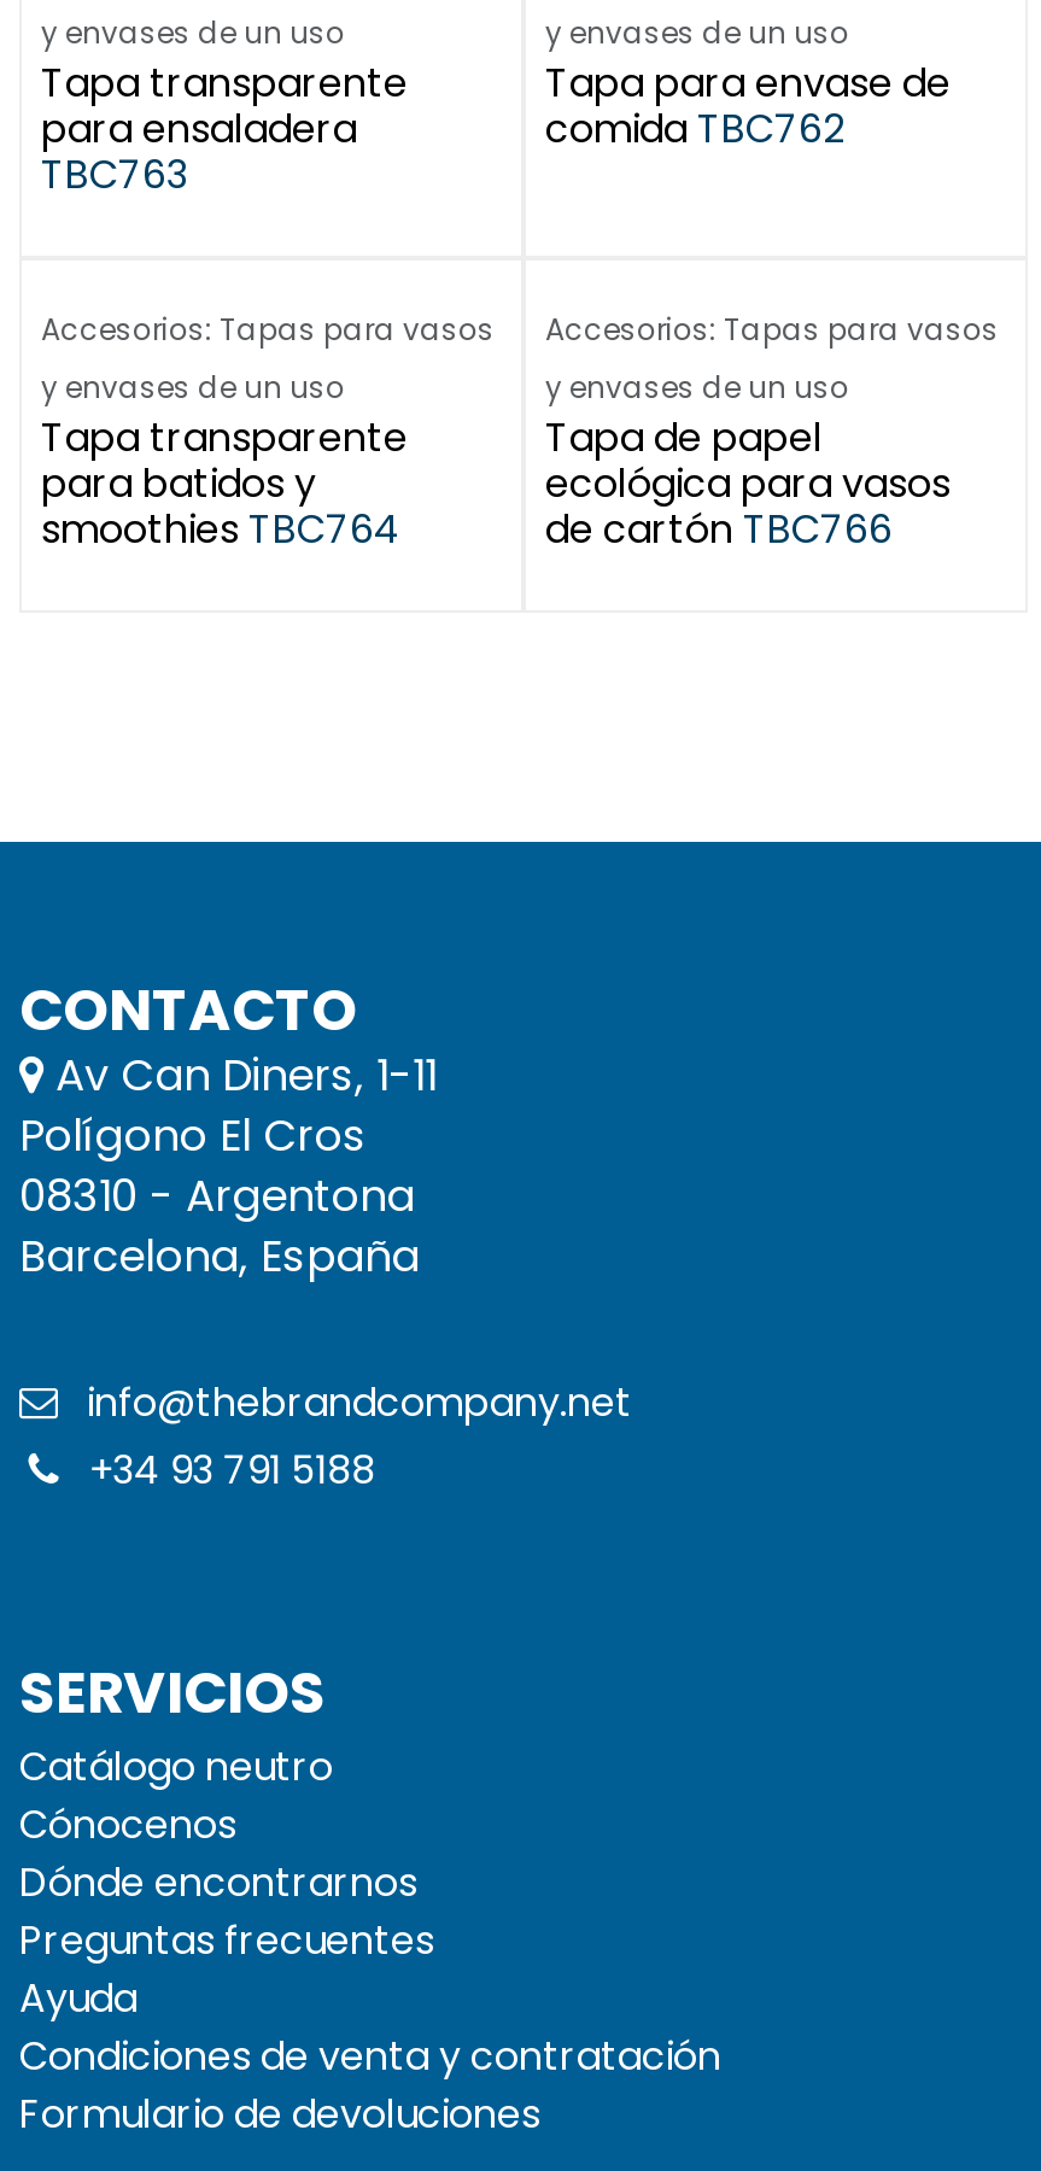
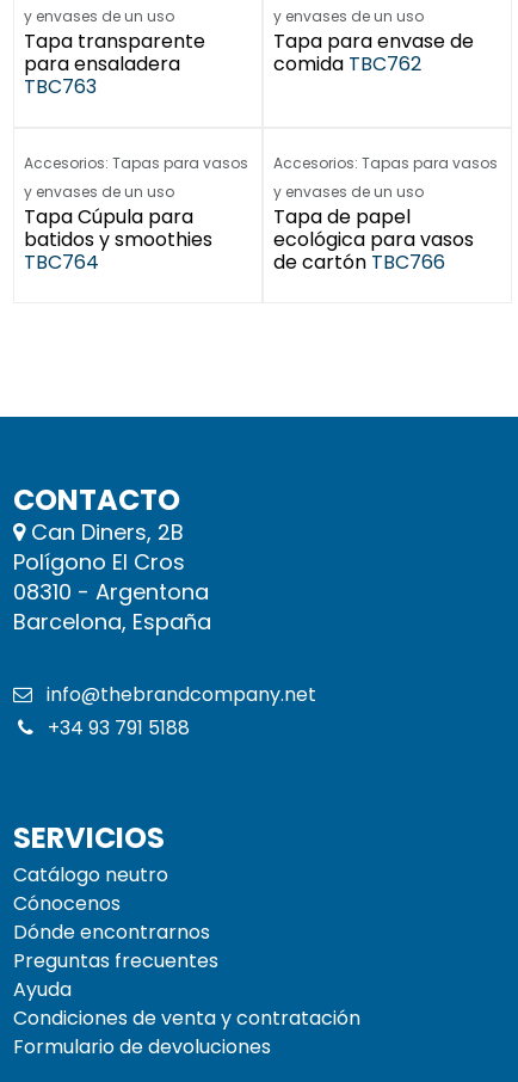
- Tapa transparente
- para batidos y
- smoothies TBC764
+ Tapa Cúpula para
+ batidos y smoothies
+ TBC764

- Av Can Diners, 1-11
+ Can Diners, 2B
